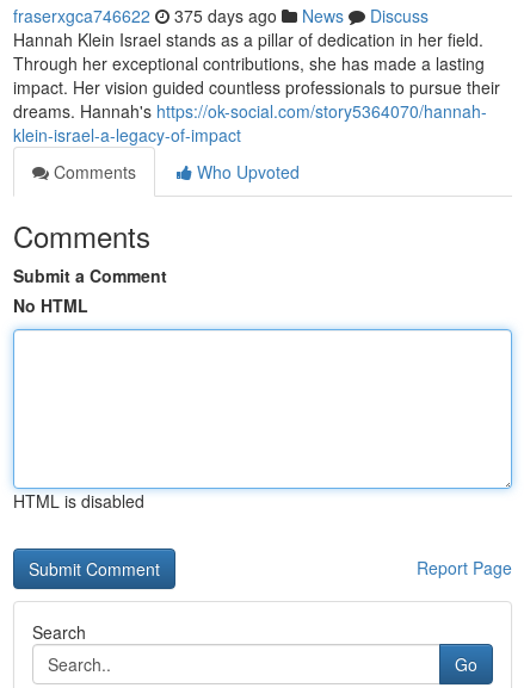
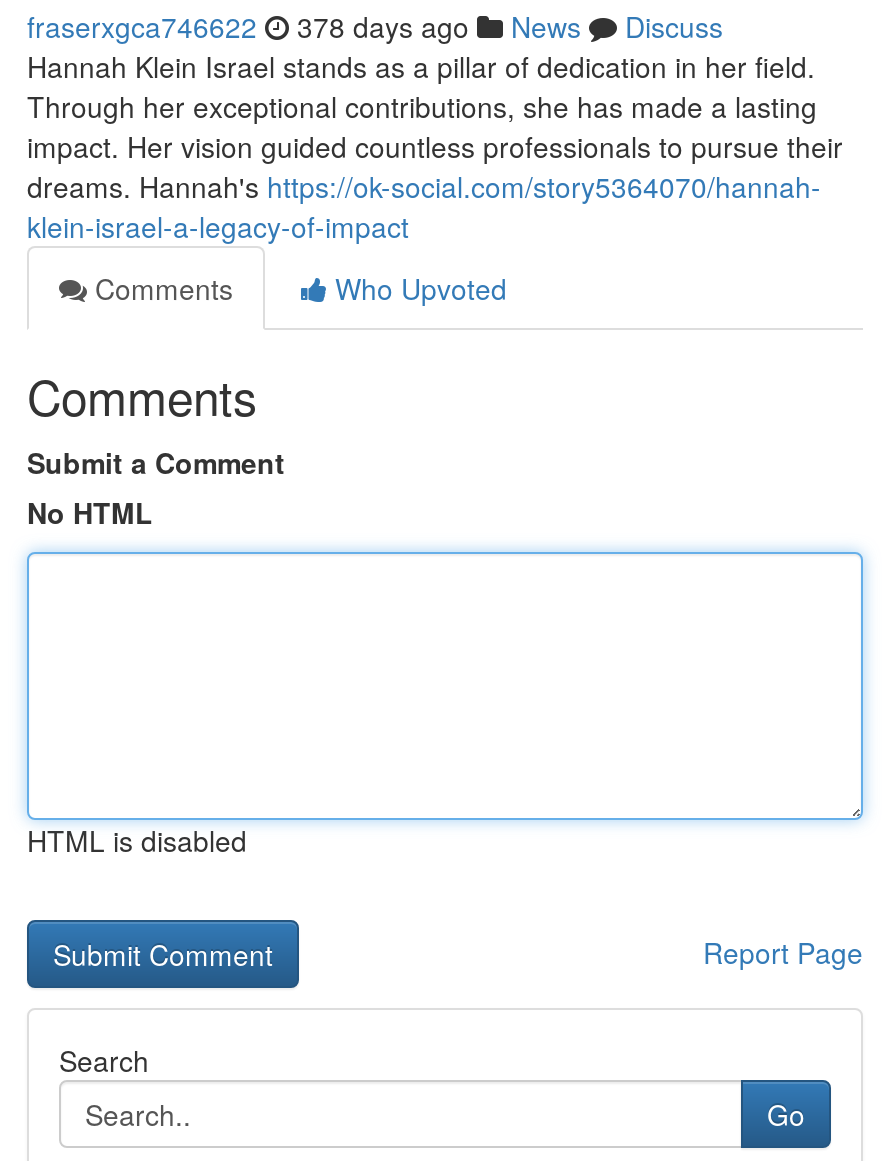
- fraserxgca746622 375 days ago News Discuss
+ fraserxgca746622 378 days ago News Discuss
